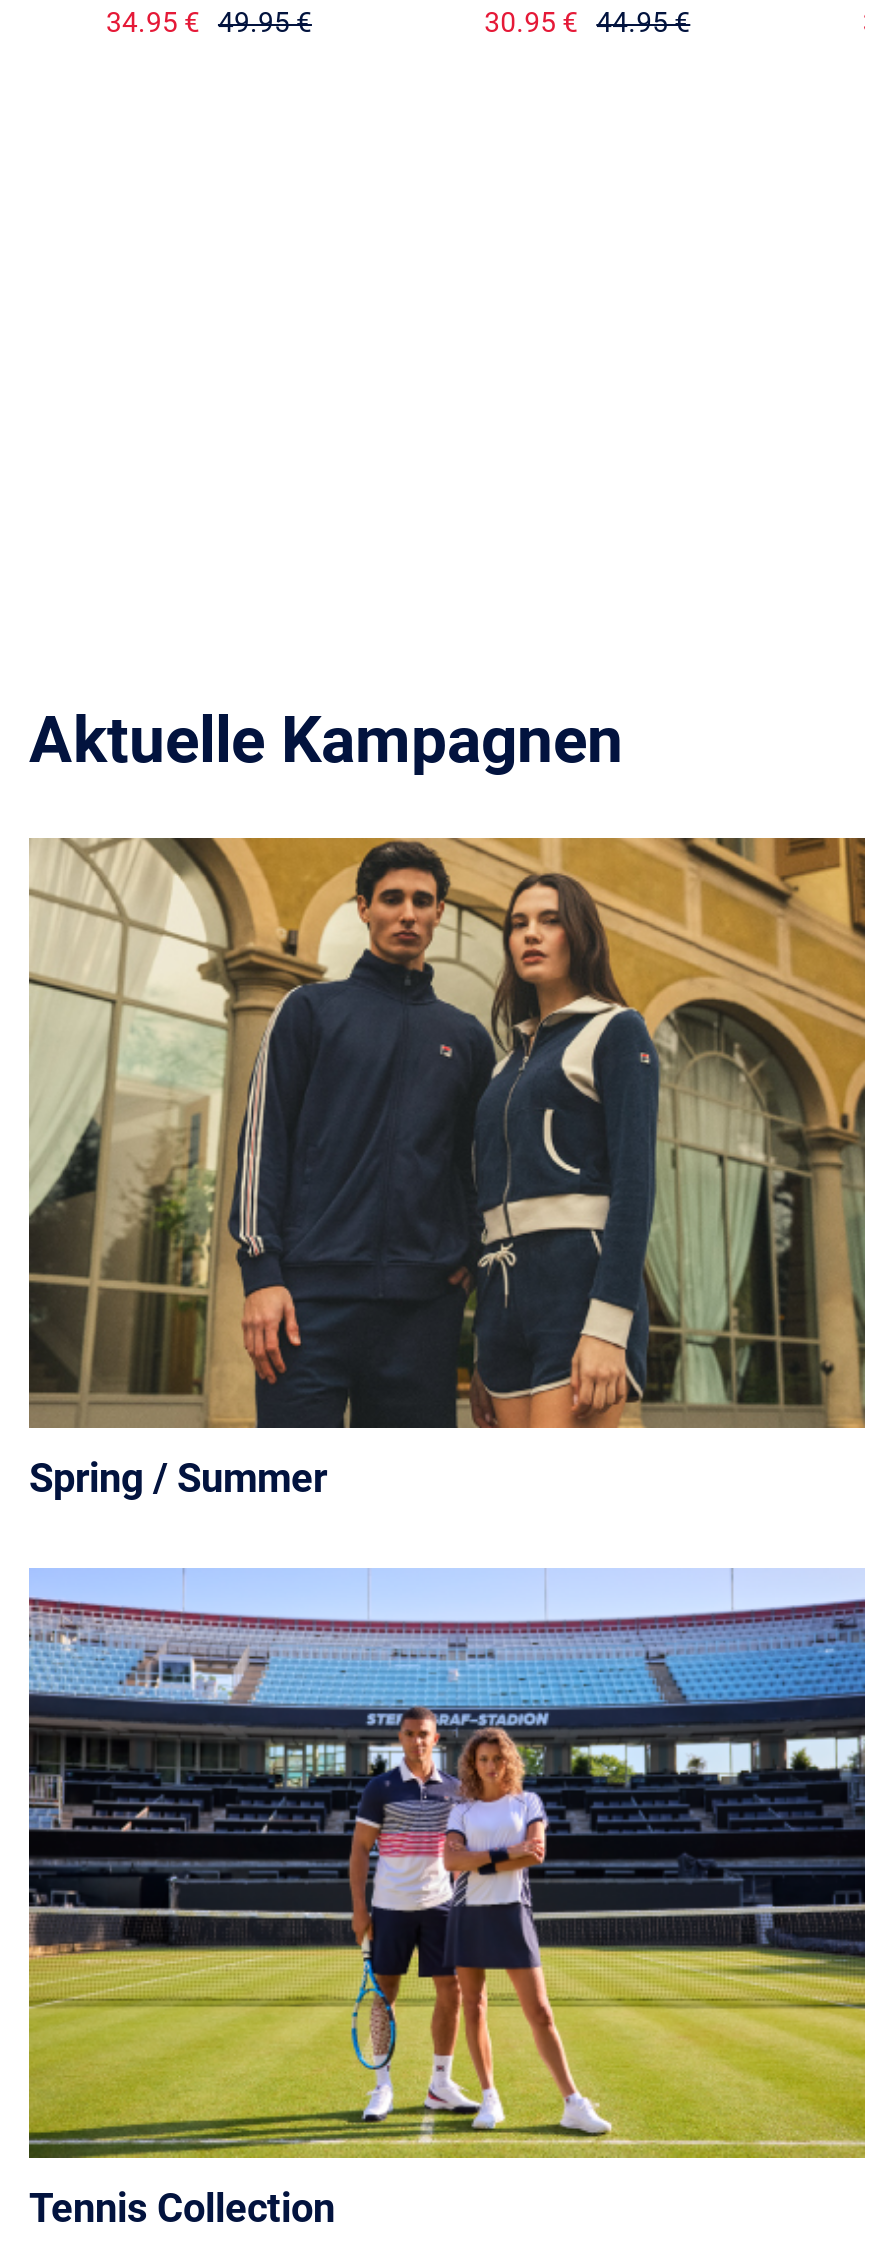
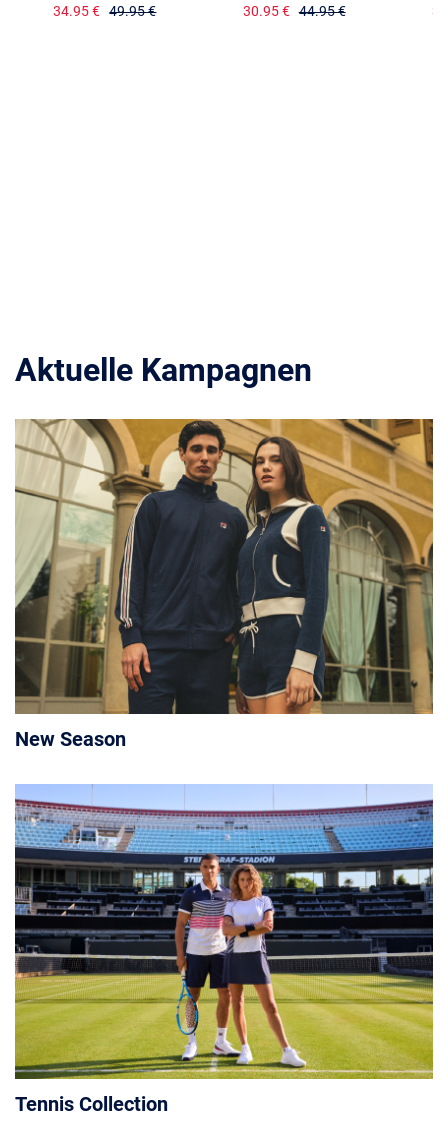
- Spring / Summer
+ New Season
